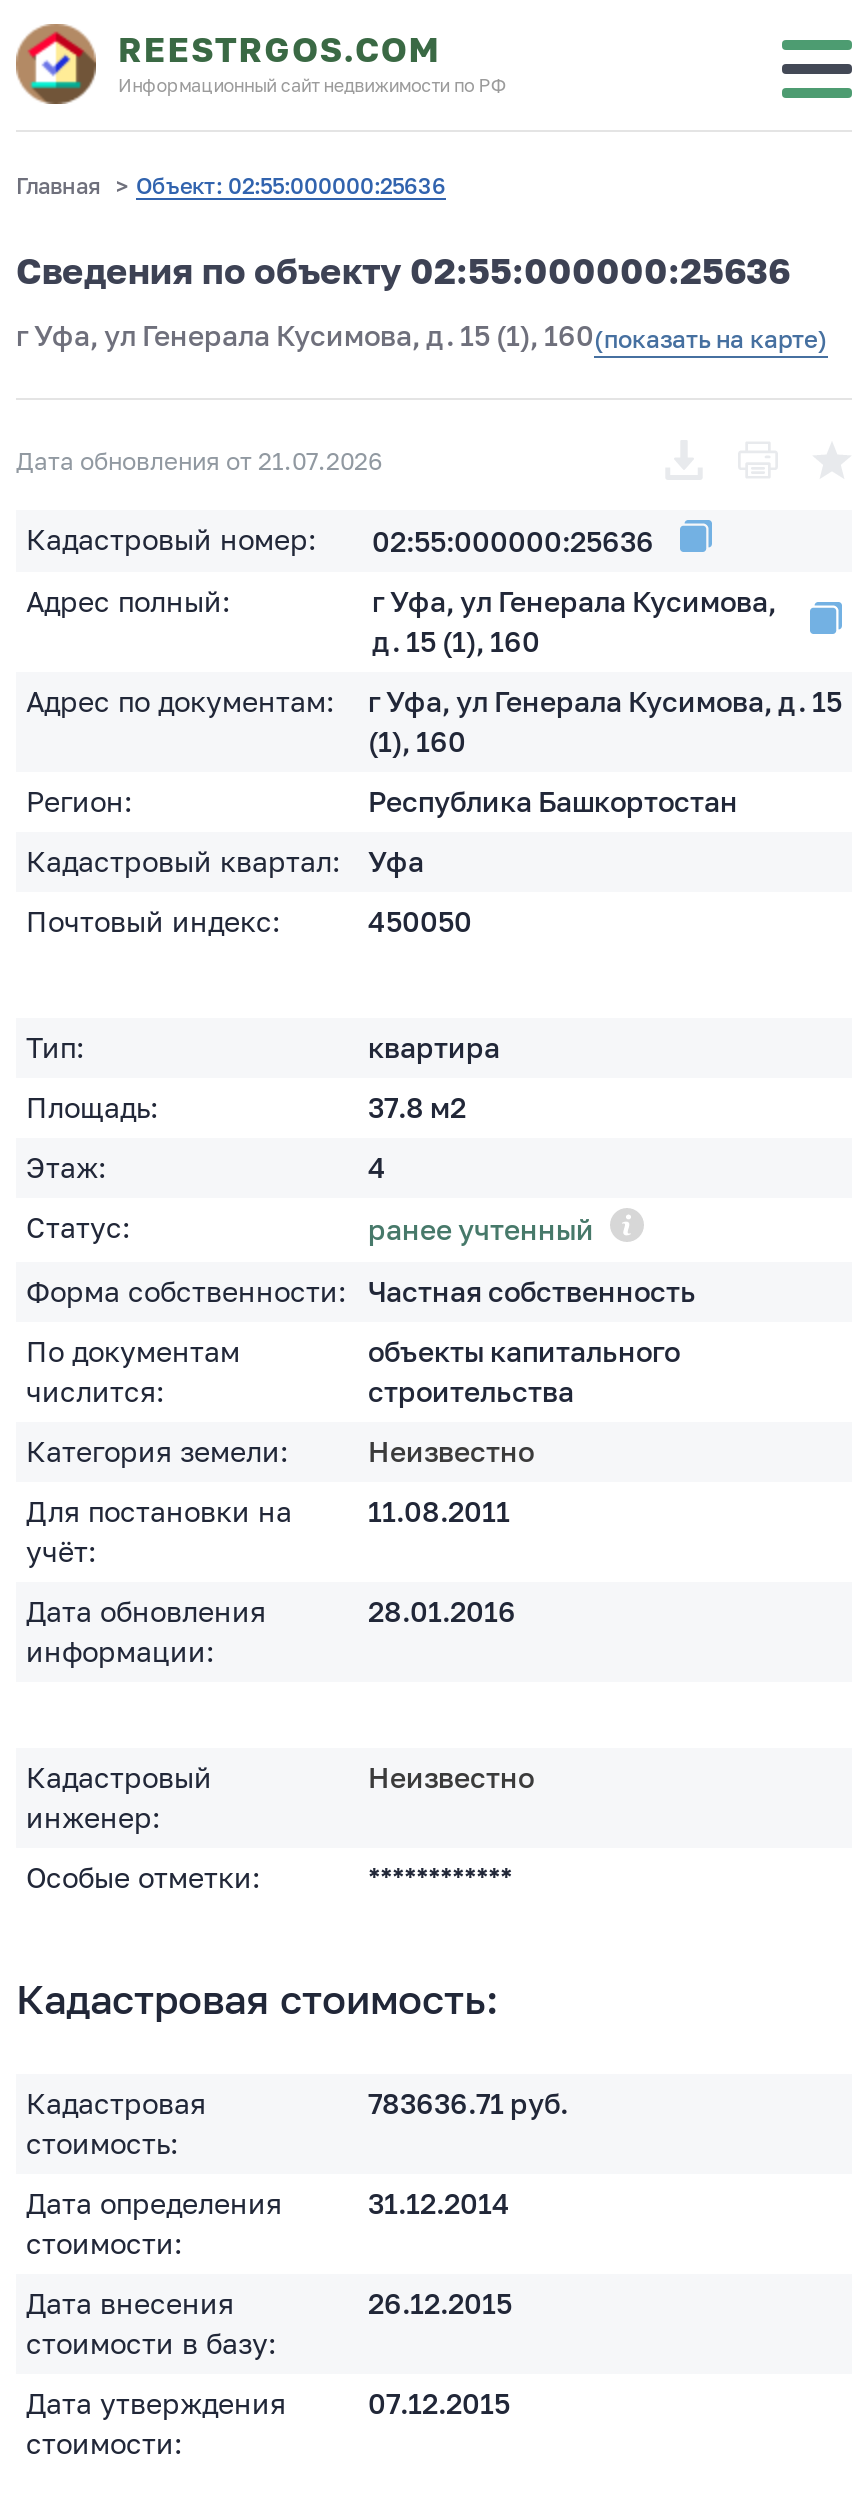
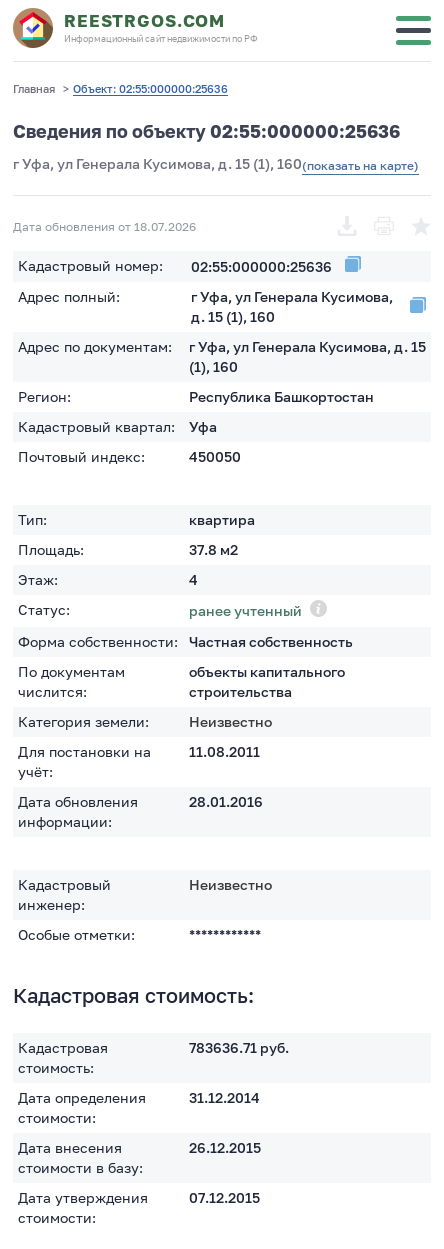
- Дата обновления от 21.07.2026
+ Дата обновления от 18.07.2026
